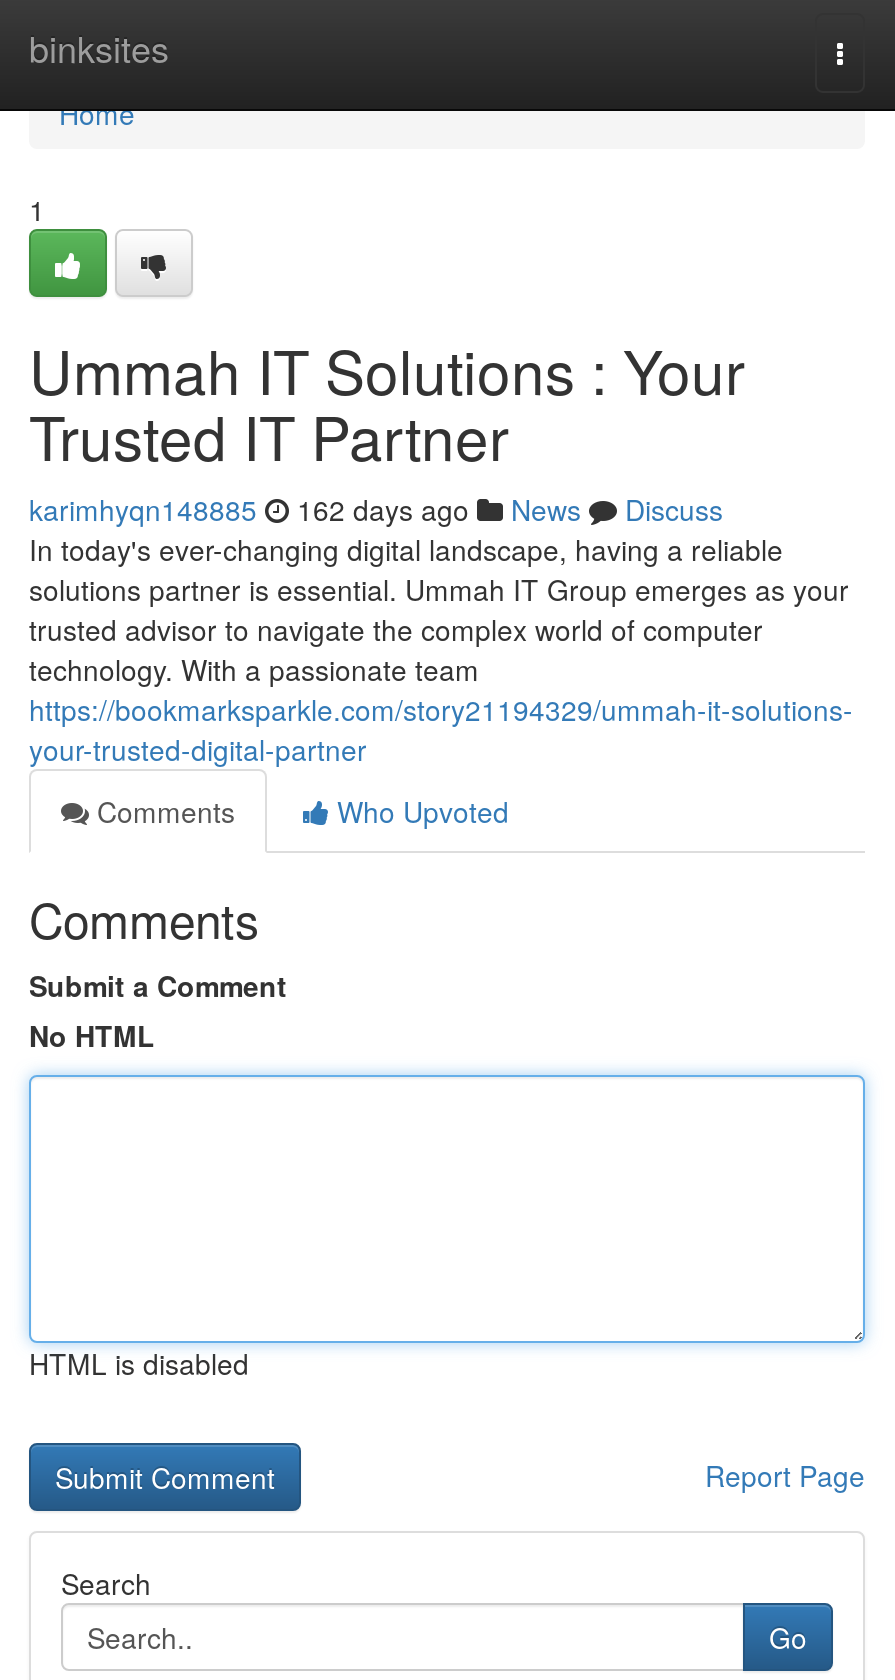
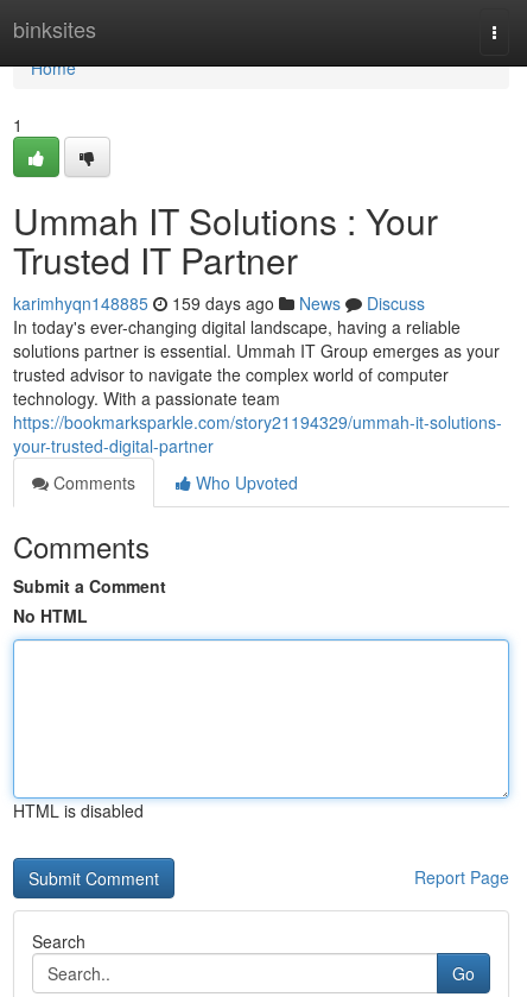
- karimhyqn148885 162 days ago News Discuss
+ karimhyqn148885 159 days ago News Discuss
